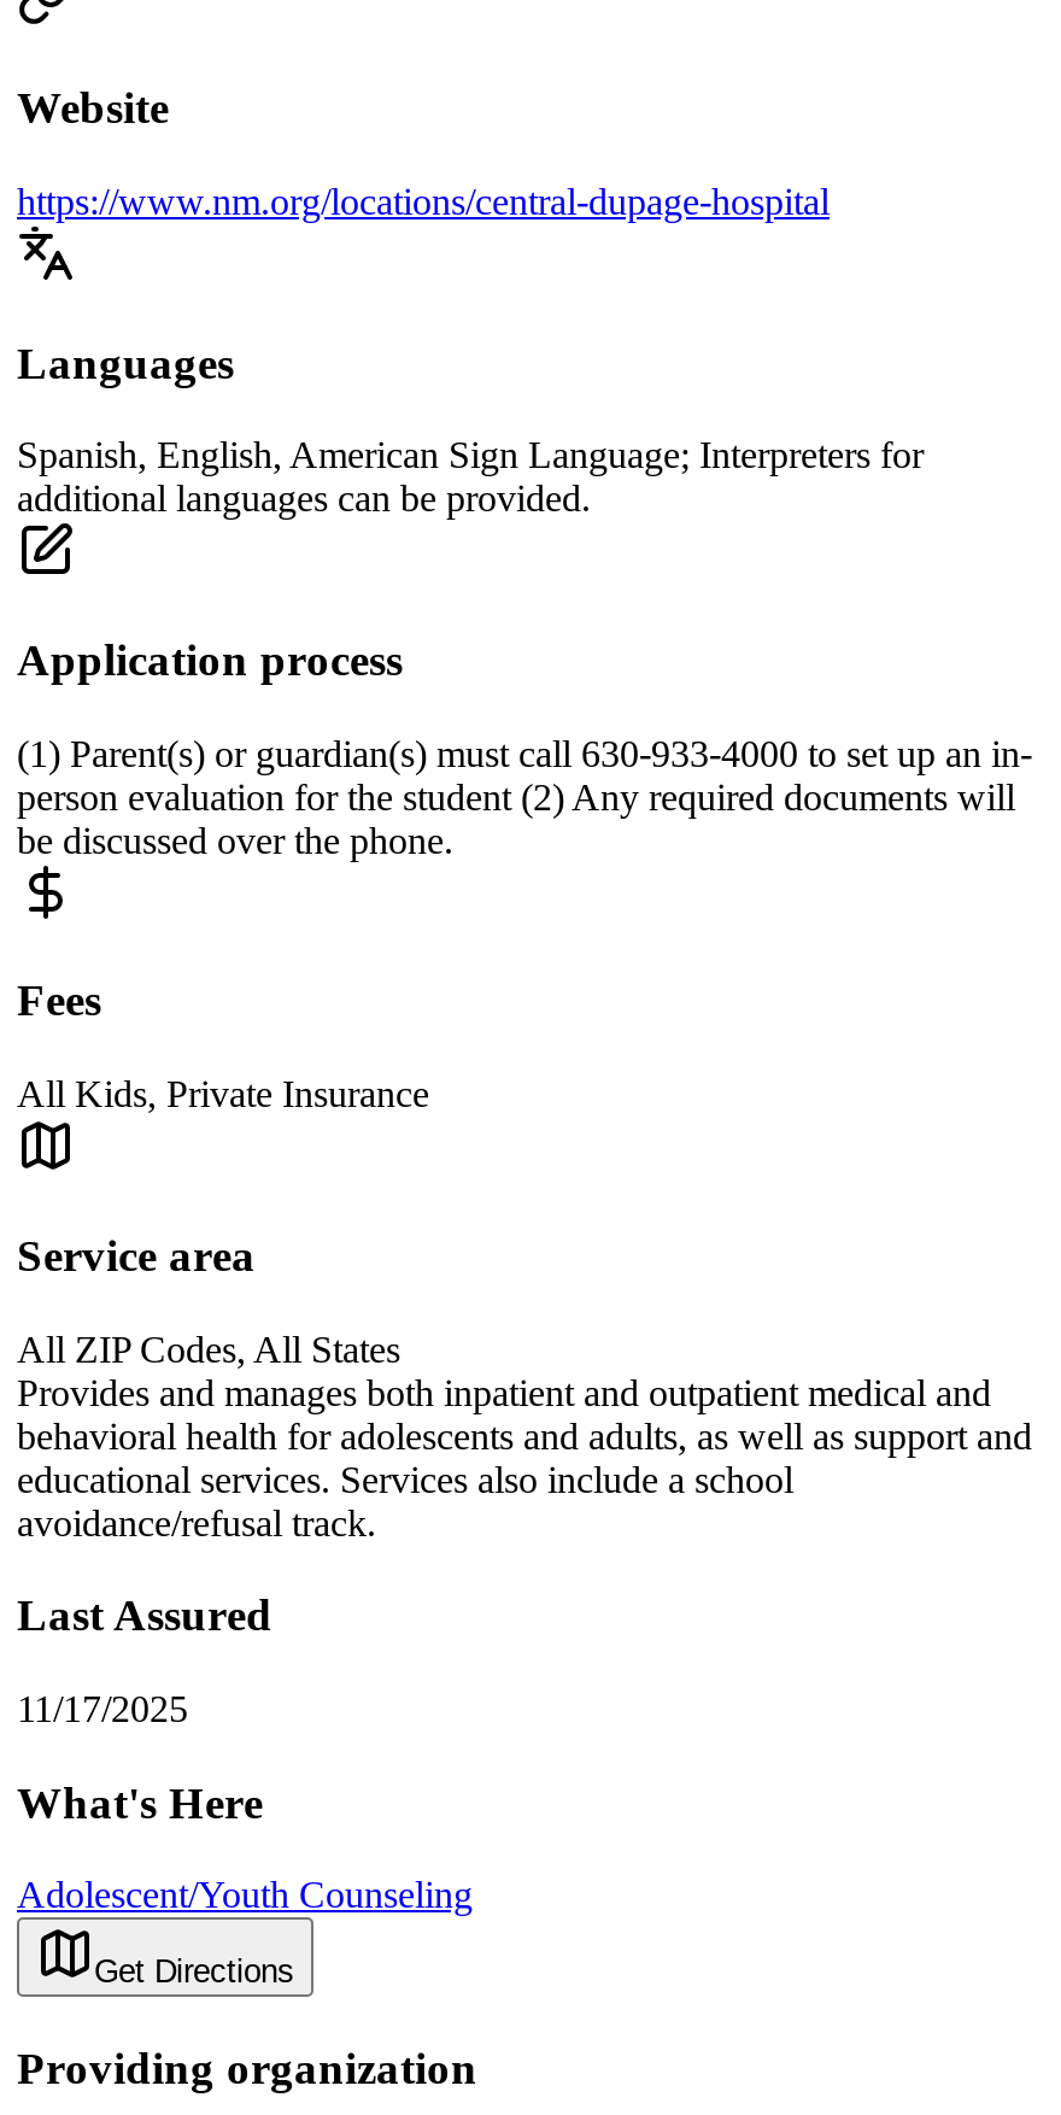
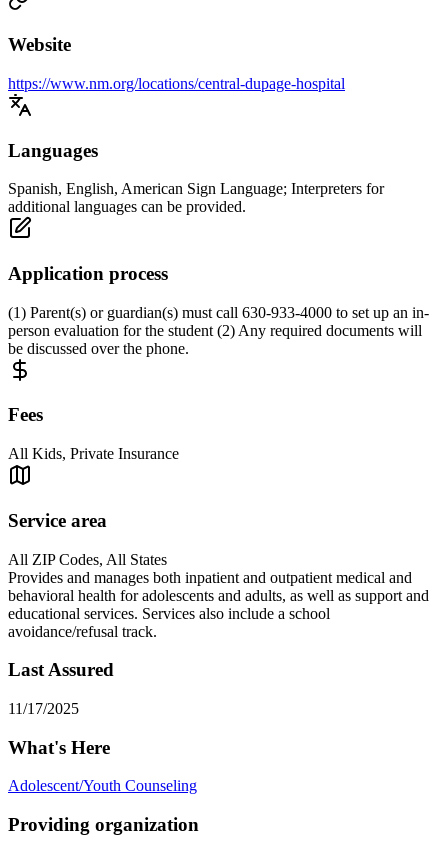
- Get Directions
